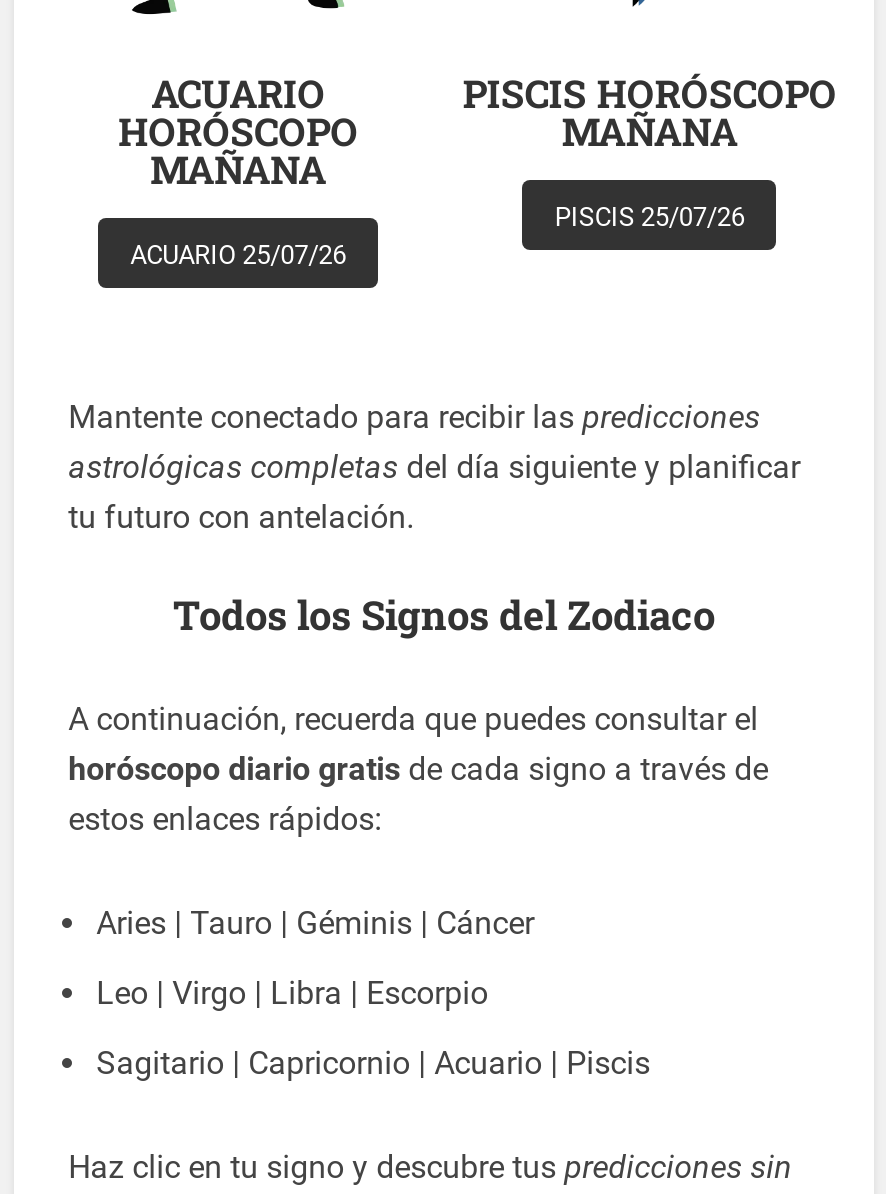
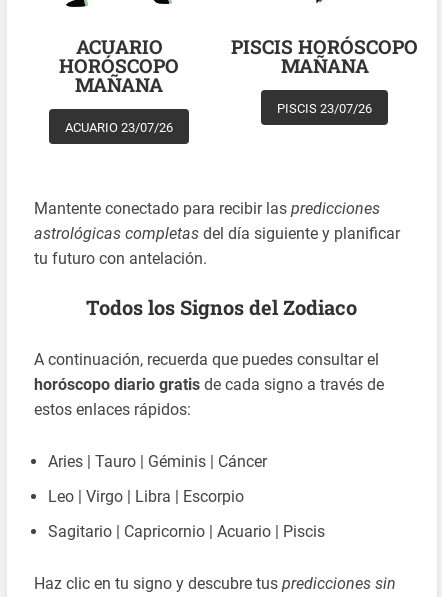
- PISCIS 25/07/26
+ PISCIS 23/07/26

- ACUARIO 25/07/26
+ ACUARIO 23/07/26
